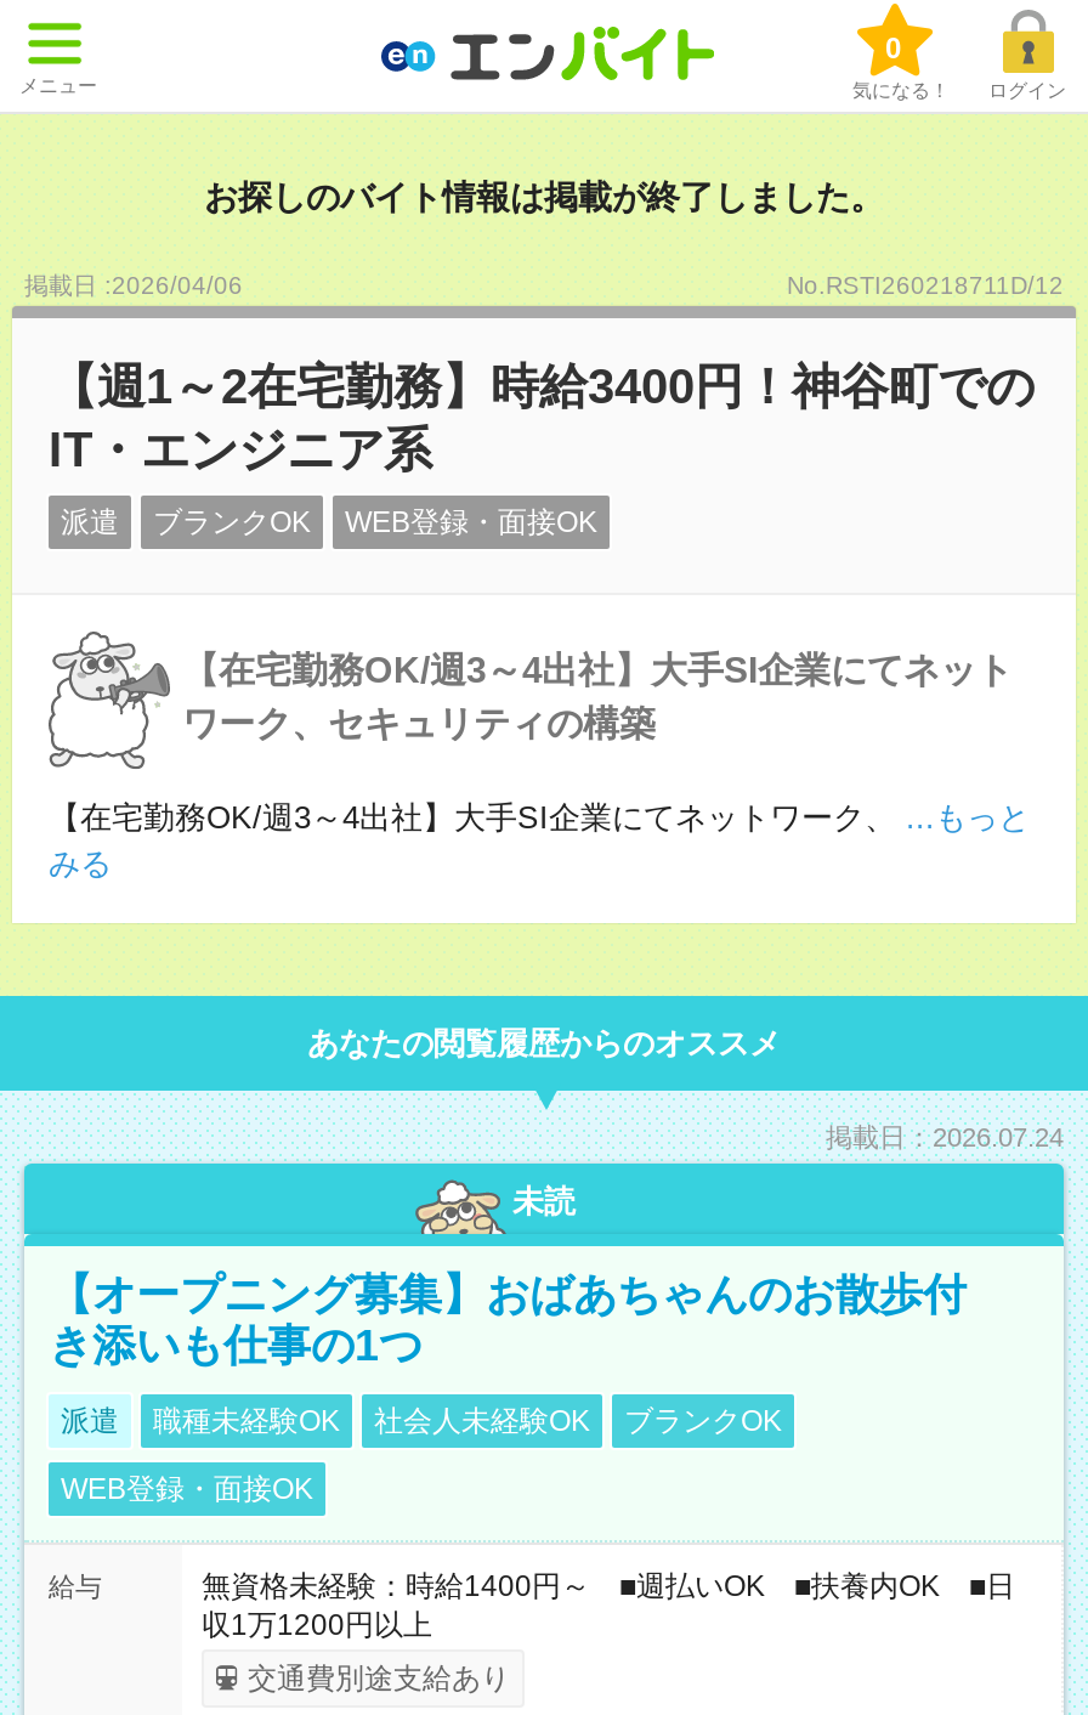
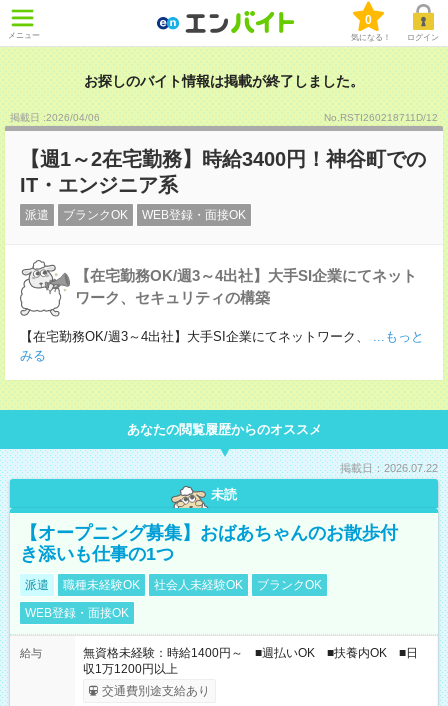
- 掲載日：2026.07.24
+ 掲載日：2026.07.22
